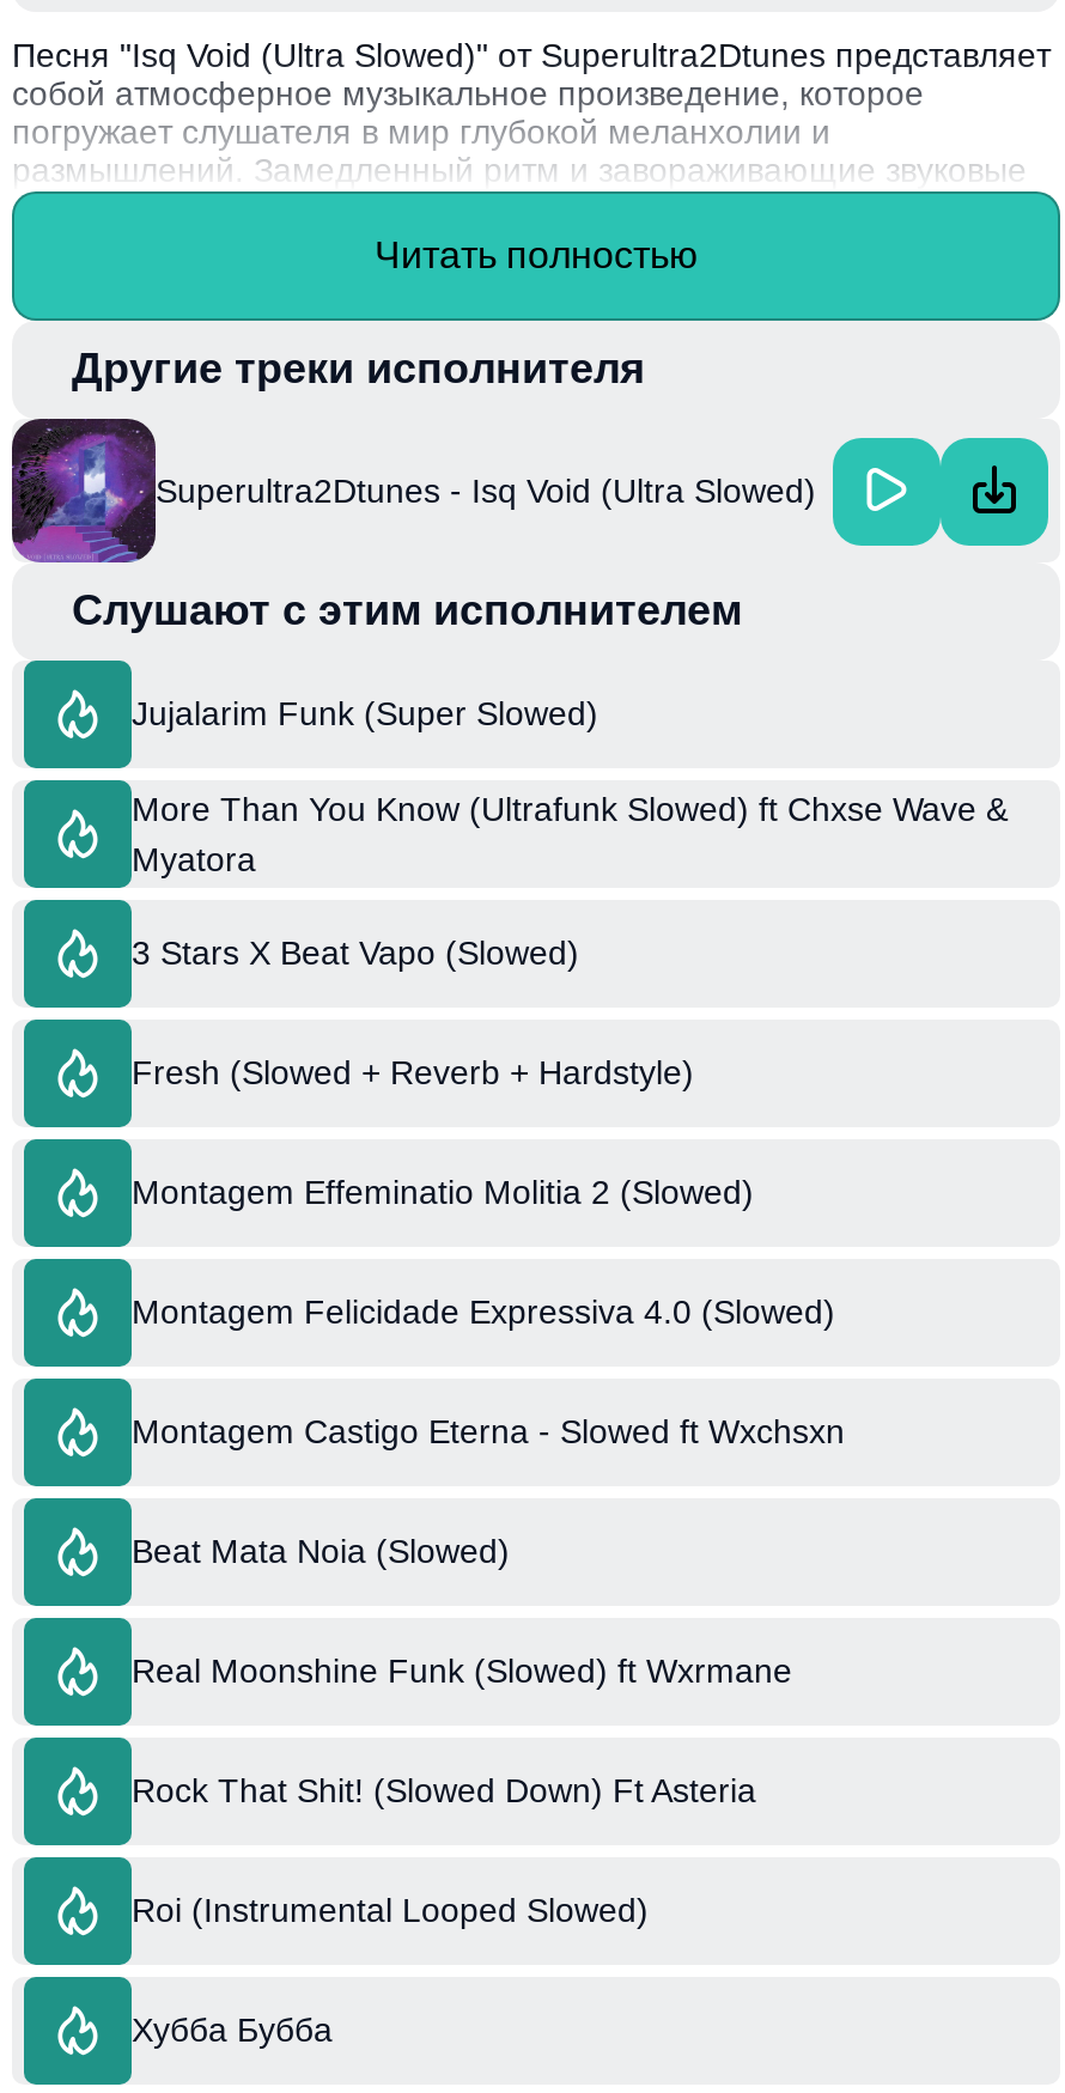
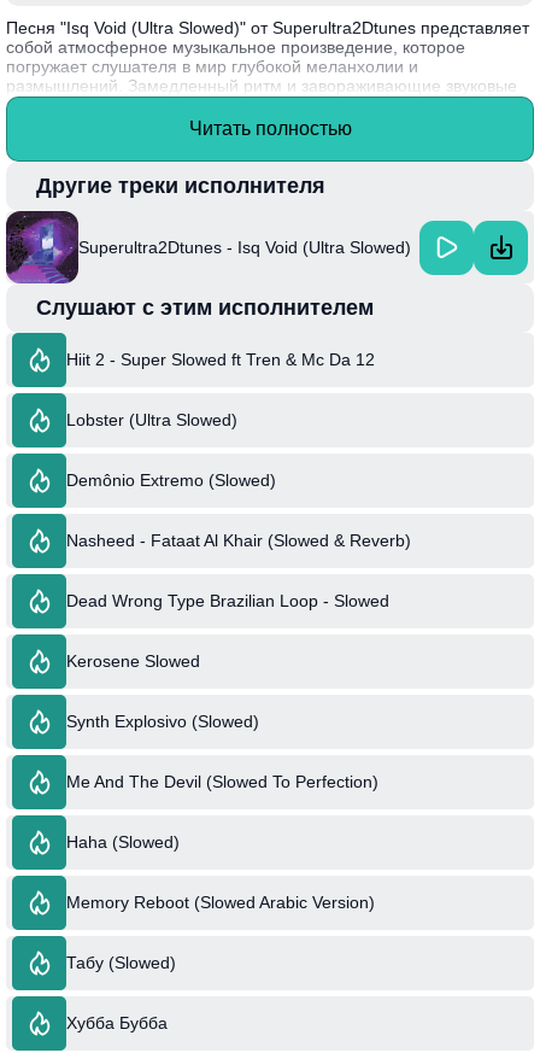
- Jujalarim Funk (Super Slowed)
+ Hiit 2 - Super Slowed ft Tren & Mc Da 12

- More Than You Know (Ultrafunk Slowed) ft Chxse Wave &
- Myatora
+ Lobster (Ultra Slowed)

- 3 Stars X Beat Vapo (Slowed)
+ Demônio Extremo (Slowed)

- Fresh (Slowed + Reverb + Hardstyle)
+ Nasheed - Fataat Al Khair (Slowed & Reverb)

- Montagem Effeminatio Molitia 2 (Slowed)
+ Dead Wrong Type Brazilian Loop - Slowed

- Montagem Felicidade Expressiva 4.0 (Slowed)
+ Kerosene Slowed

- Montagem Castigo Eterna - Slowed ft Wxchsxn
+ Synth Explosivo (Slowed)

- Beat Mata Noia (Slowed)
+ Me And The Devil (Slowed To Perfection)

- Real Moonshine Funk (Slowed) ft Wxrmane
+ Haha (Slowed)

- Rock That Shit! (Slowed Down) Ft Asteria
+ Memory Reboot (Slowed Arabic Version)

- Roi (Instrumental Looped Slowed)
+ Табу (Slowed)
